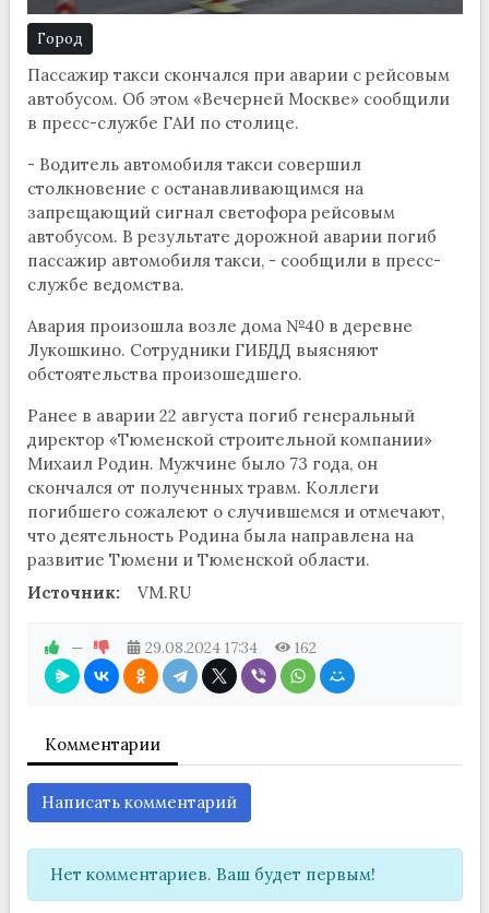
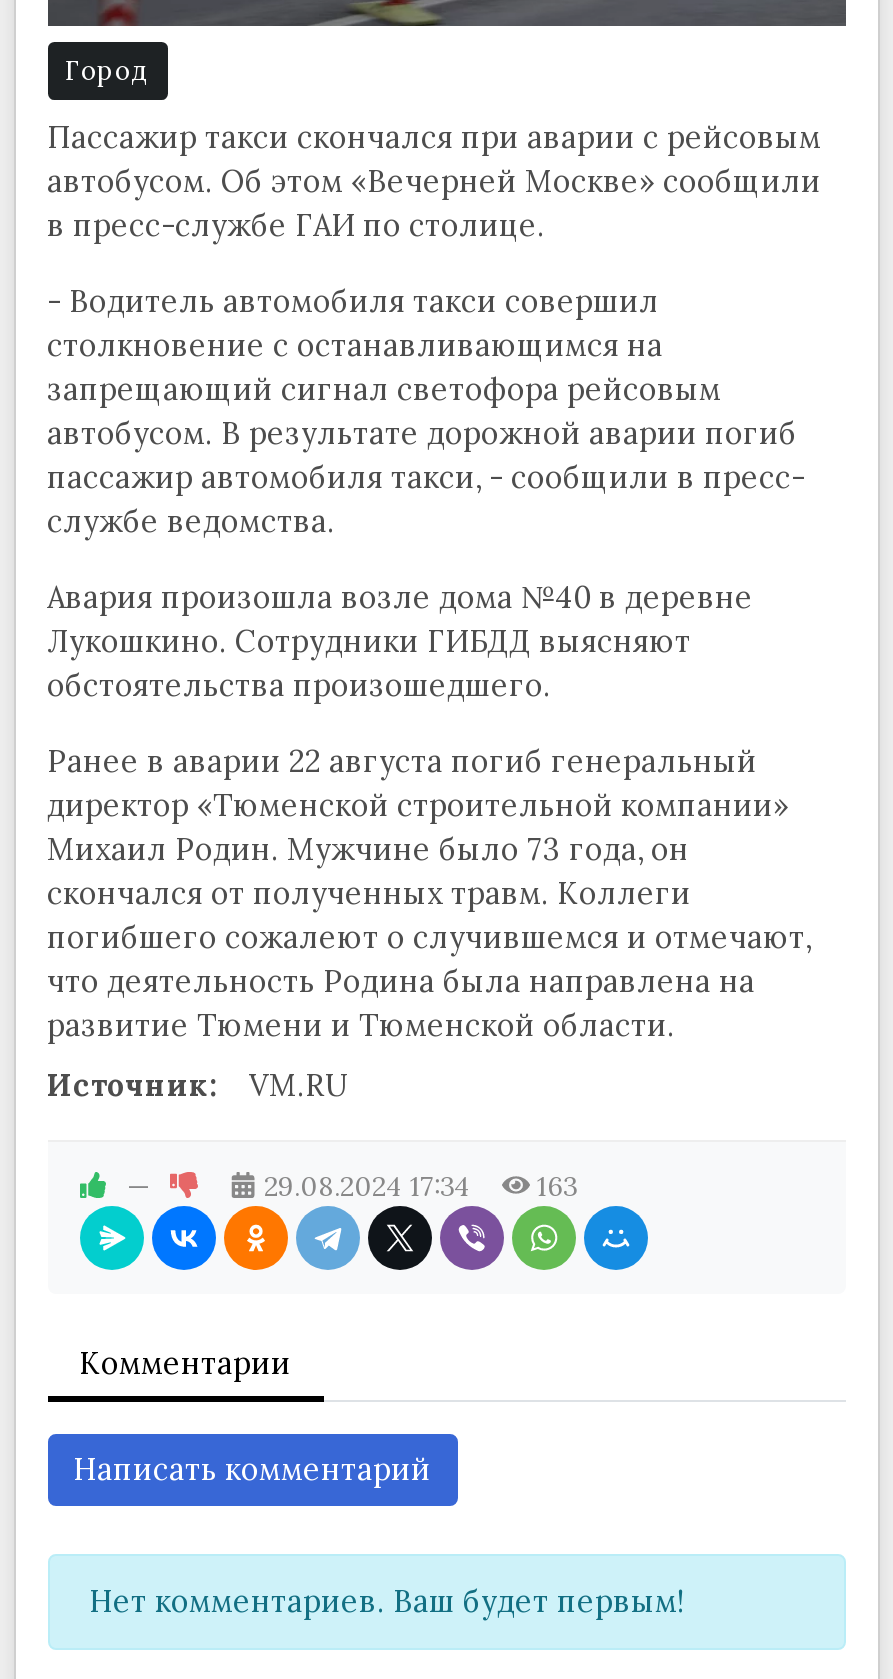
- 29.08.2024 17:34 162
+ 29.08.2024 17:34 163
